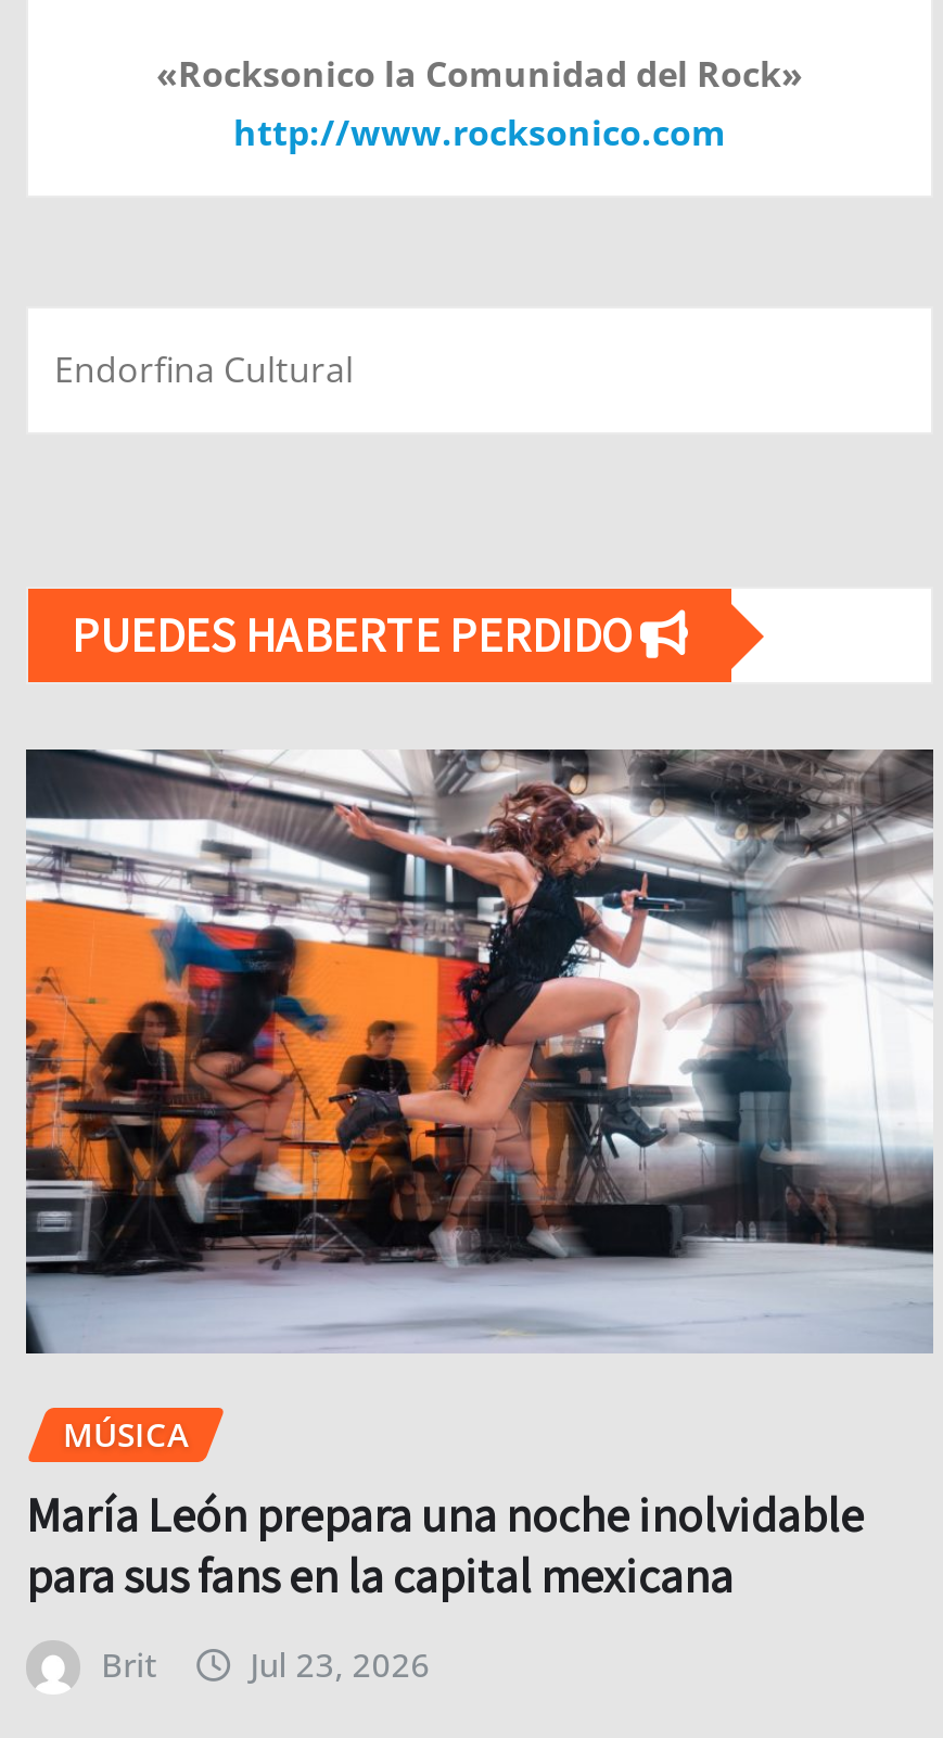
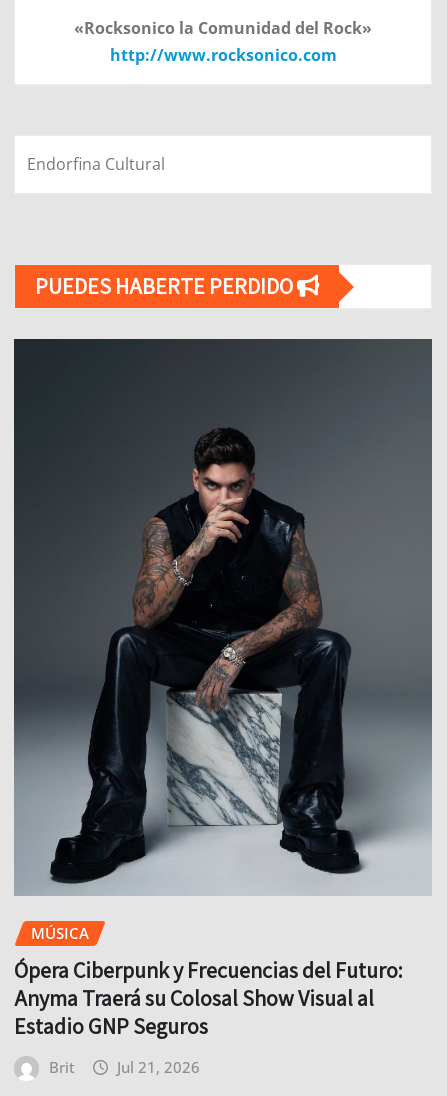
- [image]
+ [image]

- María León prepara una noche inolvidable
- para sus fans en la capital mexicana
+ Ópera Ciberpunk y Frecuencias del Futuro:
+ Anyma Traerá su Colosal Show Visual al
+ Estadio GNP Seguros

- Jul 23, 2026
+ Jul 21, 2026
